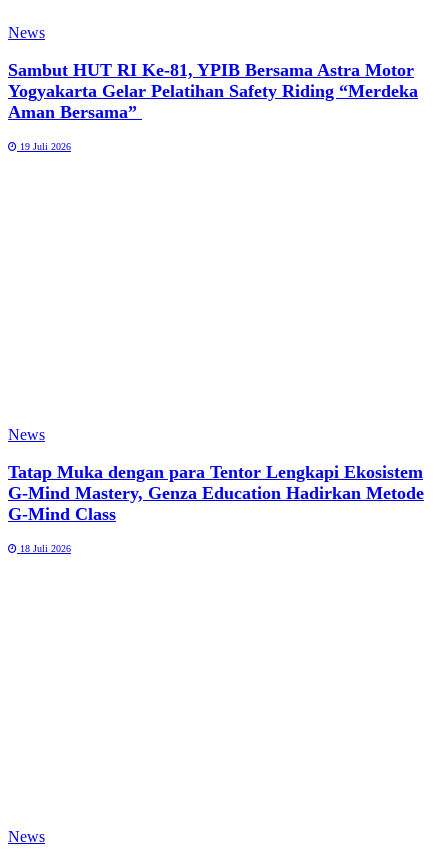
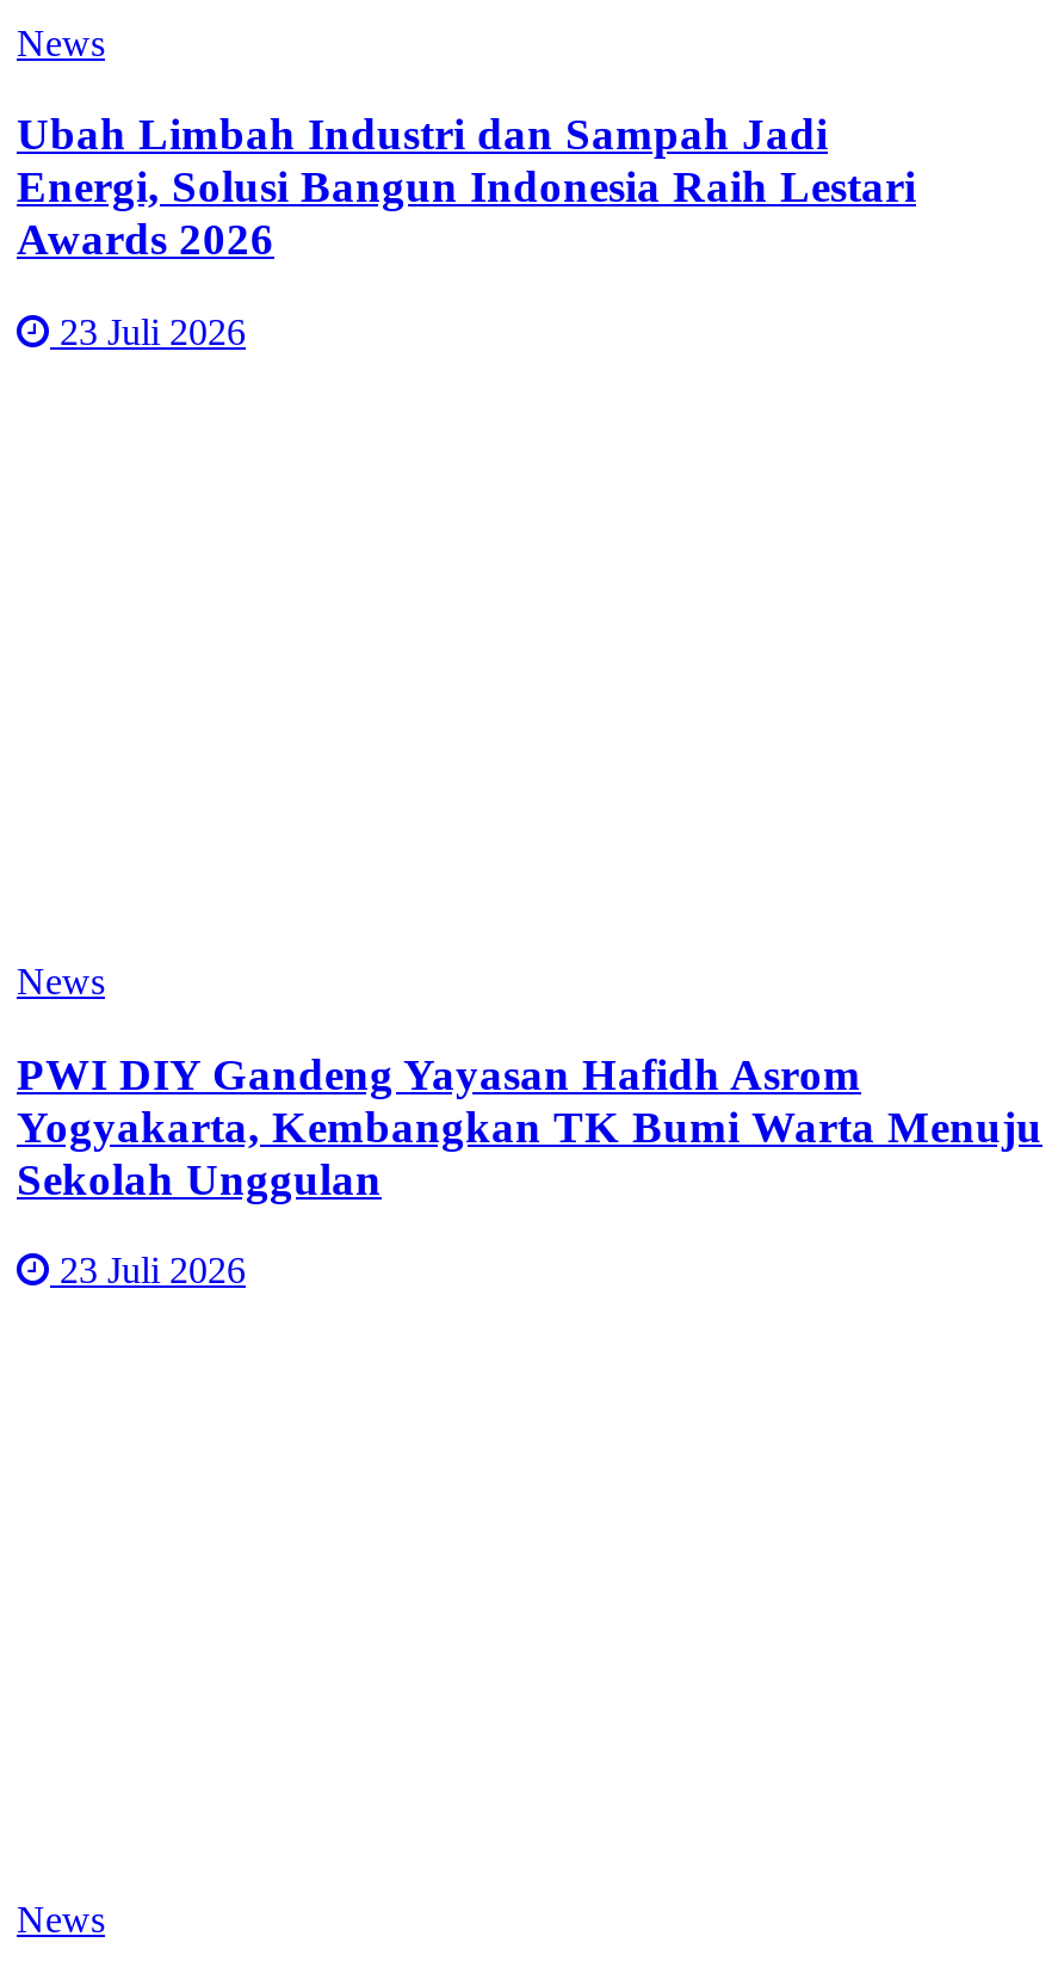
- Sambut HUT RI Ke-81, YPIB Bersama Astra Motor
- Yogyakarta Gelar Pelatihan Safety Riding “Merdeka
- Aman Bersama”
+ Ubah Limbah Industri dan Sampah Jadi
+ Energi, Solusi Bangun Indonesia Raih Lestari
+ Awards 2026

- 19 Juli 2026
+ 23 Juli 2026

- Tatap Muka dengan para Tentor Lengkapi Ekosistem
- G-Mind Mastery, Genza Education Hadirkan Metode
- G-Mind Class
+ PWI DIY Gandeng Yayasan Hafidh Asrom
+ Yogyakarta, Kembangkan TK Bumi Warta Menuju
+ Sekolah Unggulan

- 18 Juli 2026
+ 23 Juli 2026
